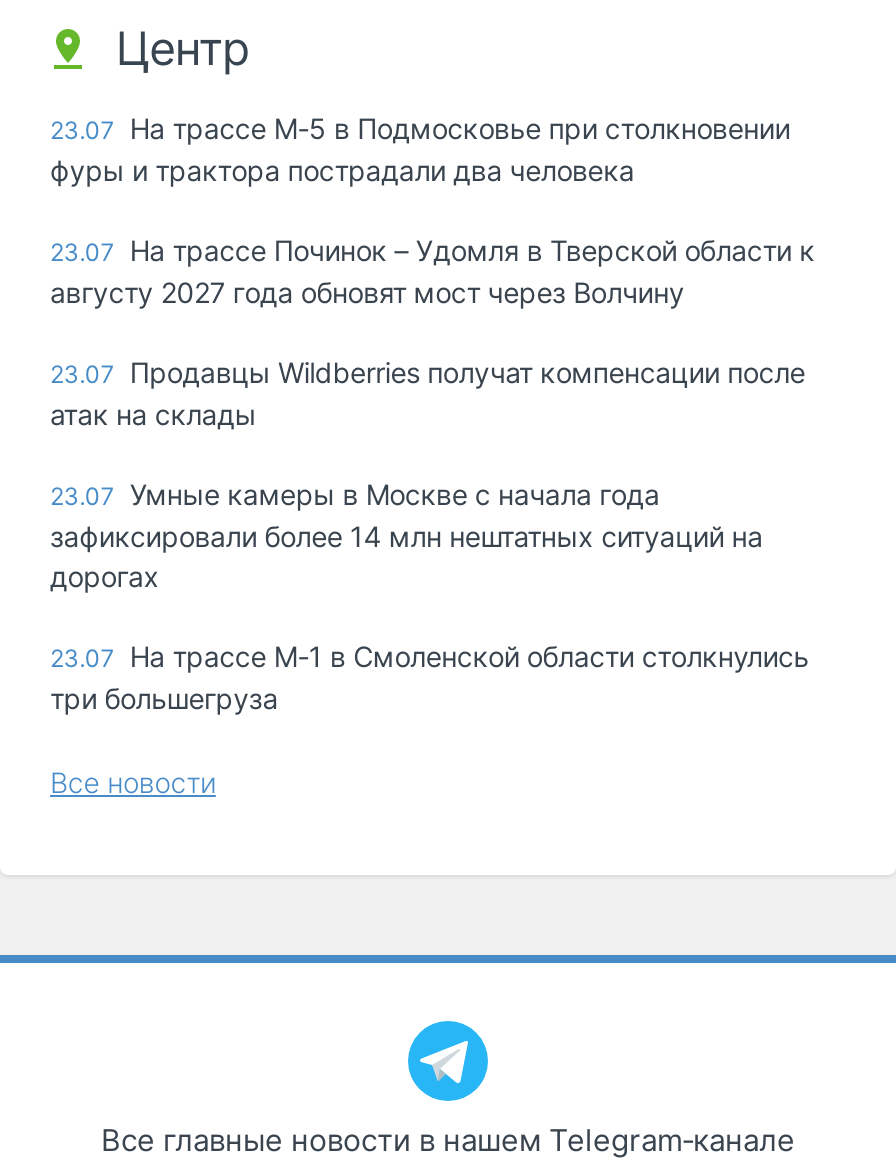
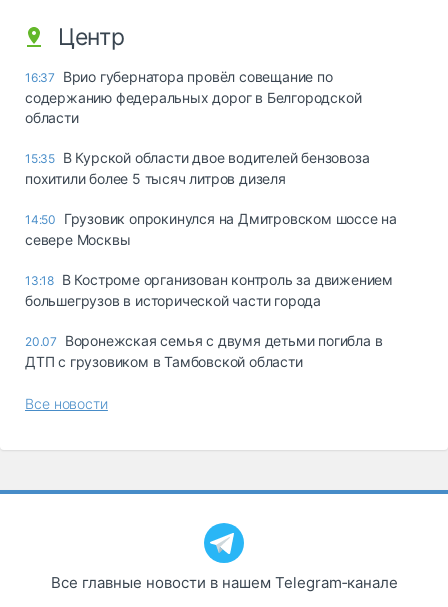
- 23.07 На трассе М-5 в Подмосковье при столкновении
- фуры и трактора пострадали два человека
+ 16:37 Врио губернатора провёл совещание по
+ содержанию федеральных дорог в Белгородской
+ области

- 23.07 На трассе Починок – Удомля в Тверской области к
- августу 2027 года обновят мост через Волчину
+ 15:35 В Курской области двое водителей бензовоза
+ похитили более 5 тысяч литров дизеля

- 23.07 Продавцы Wildberries получат компенсации после
- атак на склады
+ 14:50 Грузовик опрокинулся на Дмитровском шоссе на
+ севере Москвы

- 23.07 Умные камеры в Москве с начала года
- зафиксировали более 14 млн нештатных ситуаций на
- дорогах
+ 13:18 В Костроме организован контроль за движением
+ большегрузов в исторической части города

- 23.07 На трассе М-1 в Смоленской области столкнулись
- три большегруза
+ 20.07 Воронежская семья с двумя детьми погибла в
+ ДТП с грузовиком в Тамбовской области
